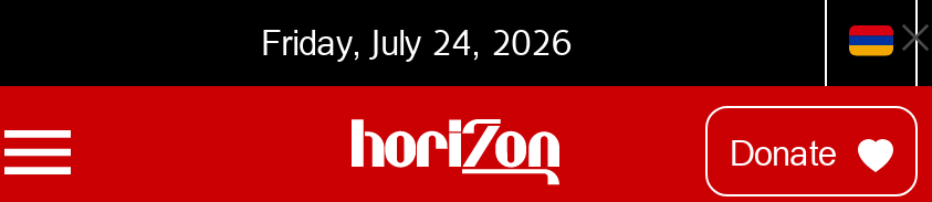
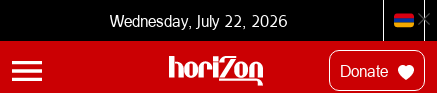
- Friday, July 24, 2026
+ Wednesday, July 22, 2026
